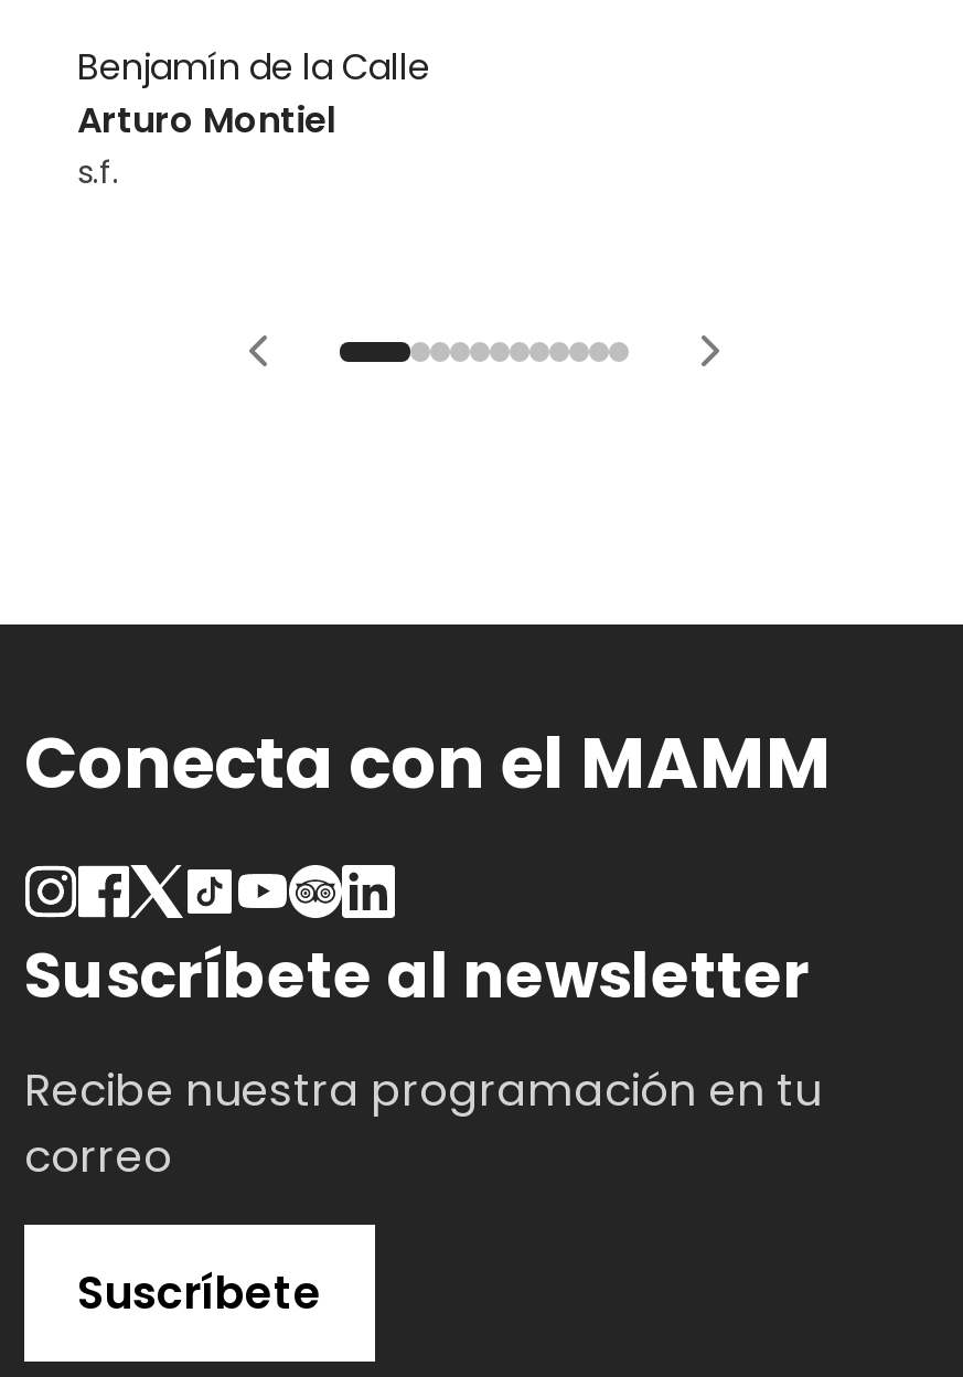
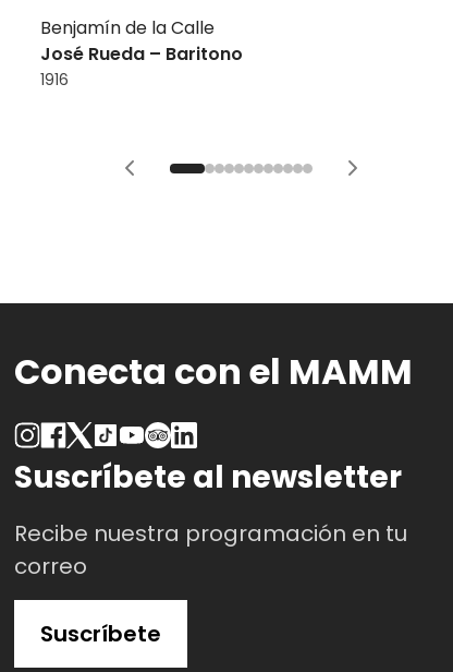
- Arturo Montiel
- s.f.
+ José Rueda – Baritono
+ 1916
